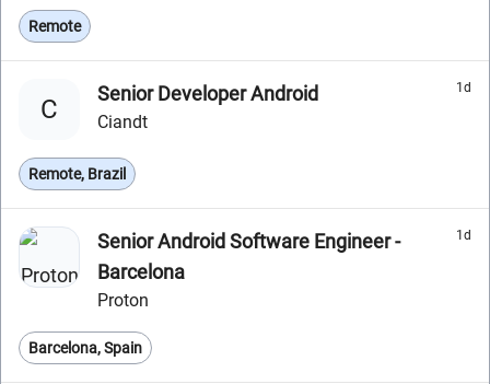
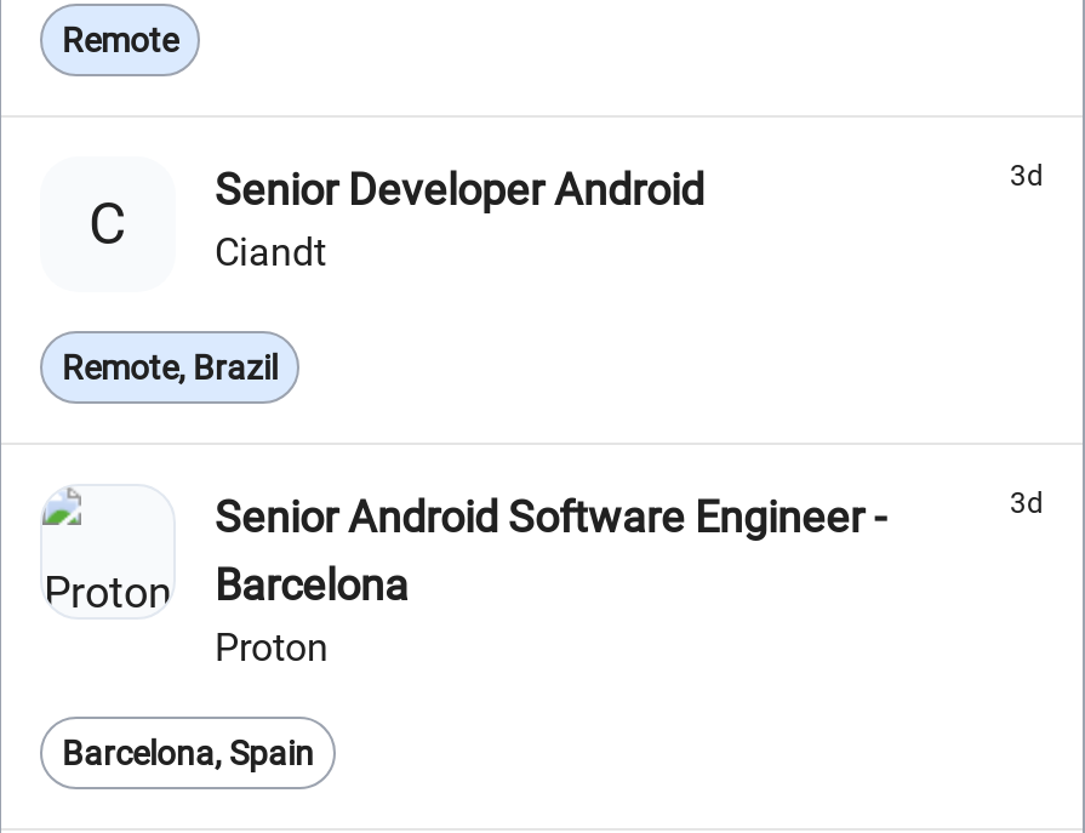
- 1d
+ 3d

- 1d
+ 3d
